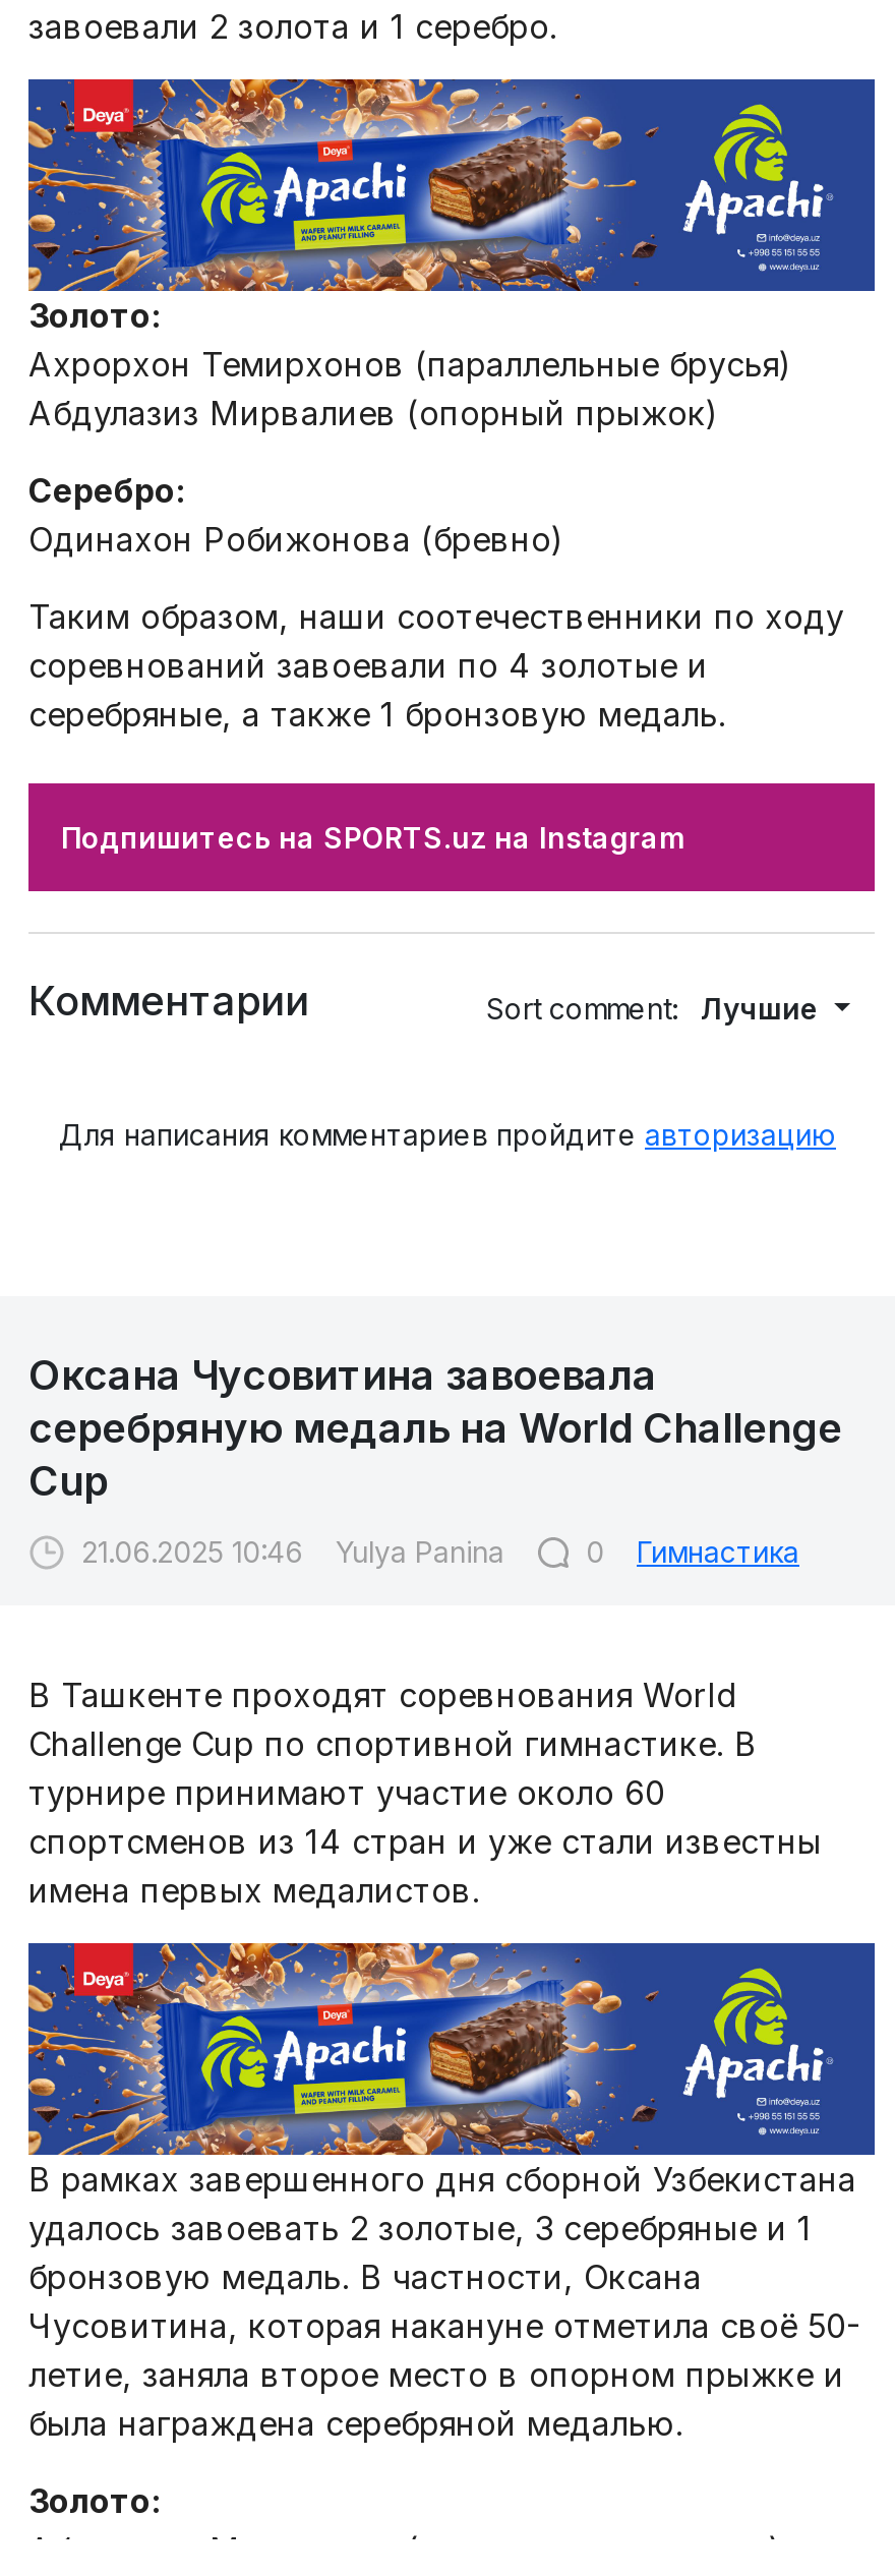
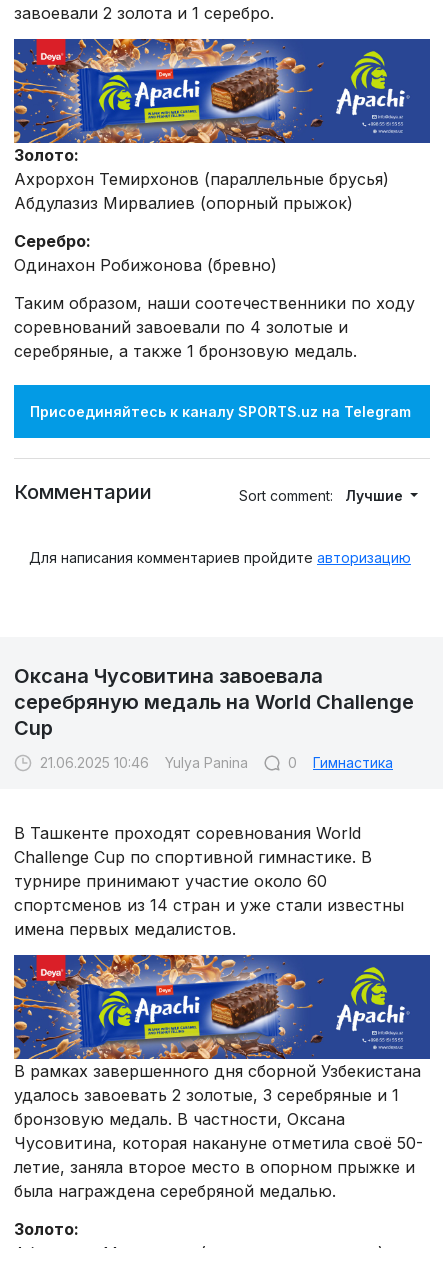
- Подпишитесь на SPORTS.uz на Instagram
+ Присоединяйтесь к каналу SPORTS.uz на Telegram
